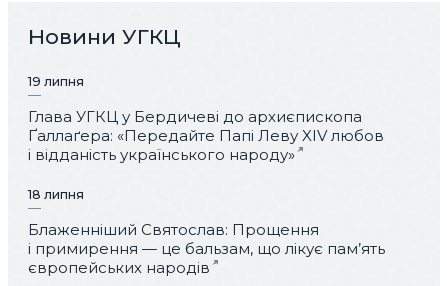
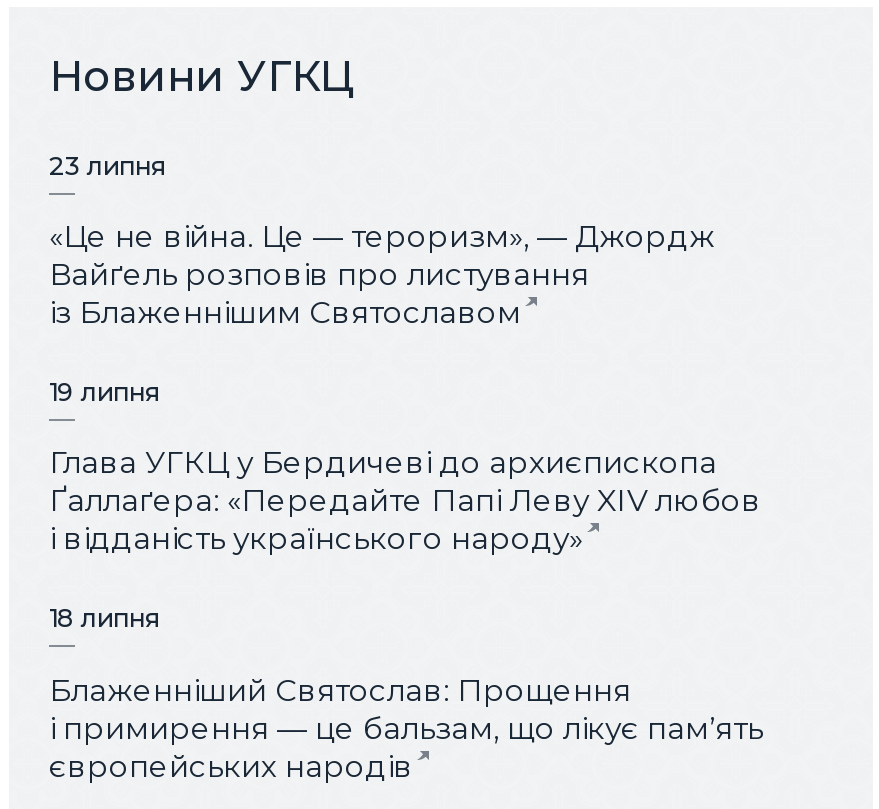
+ 23 липня
+ «Це не війна. Це — тероризм», — Джордж
+ Вайґель розповів про листування
+ із Блаженнішим Святославом
